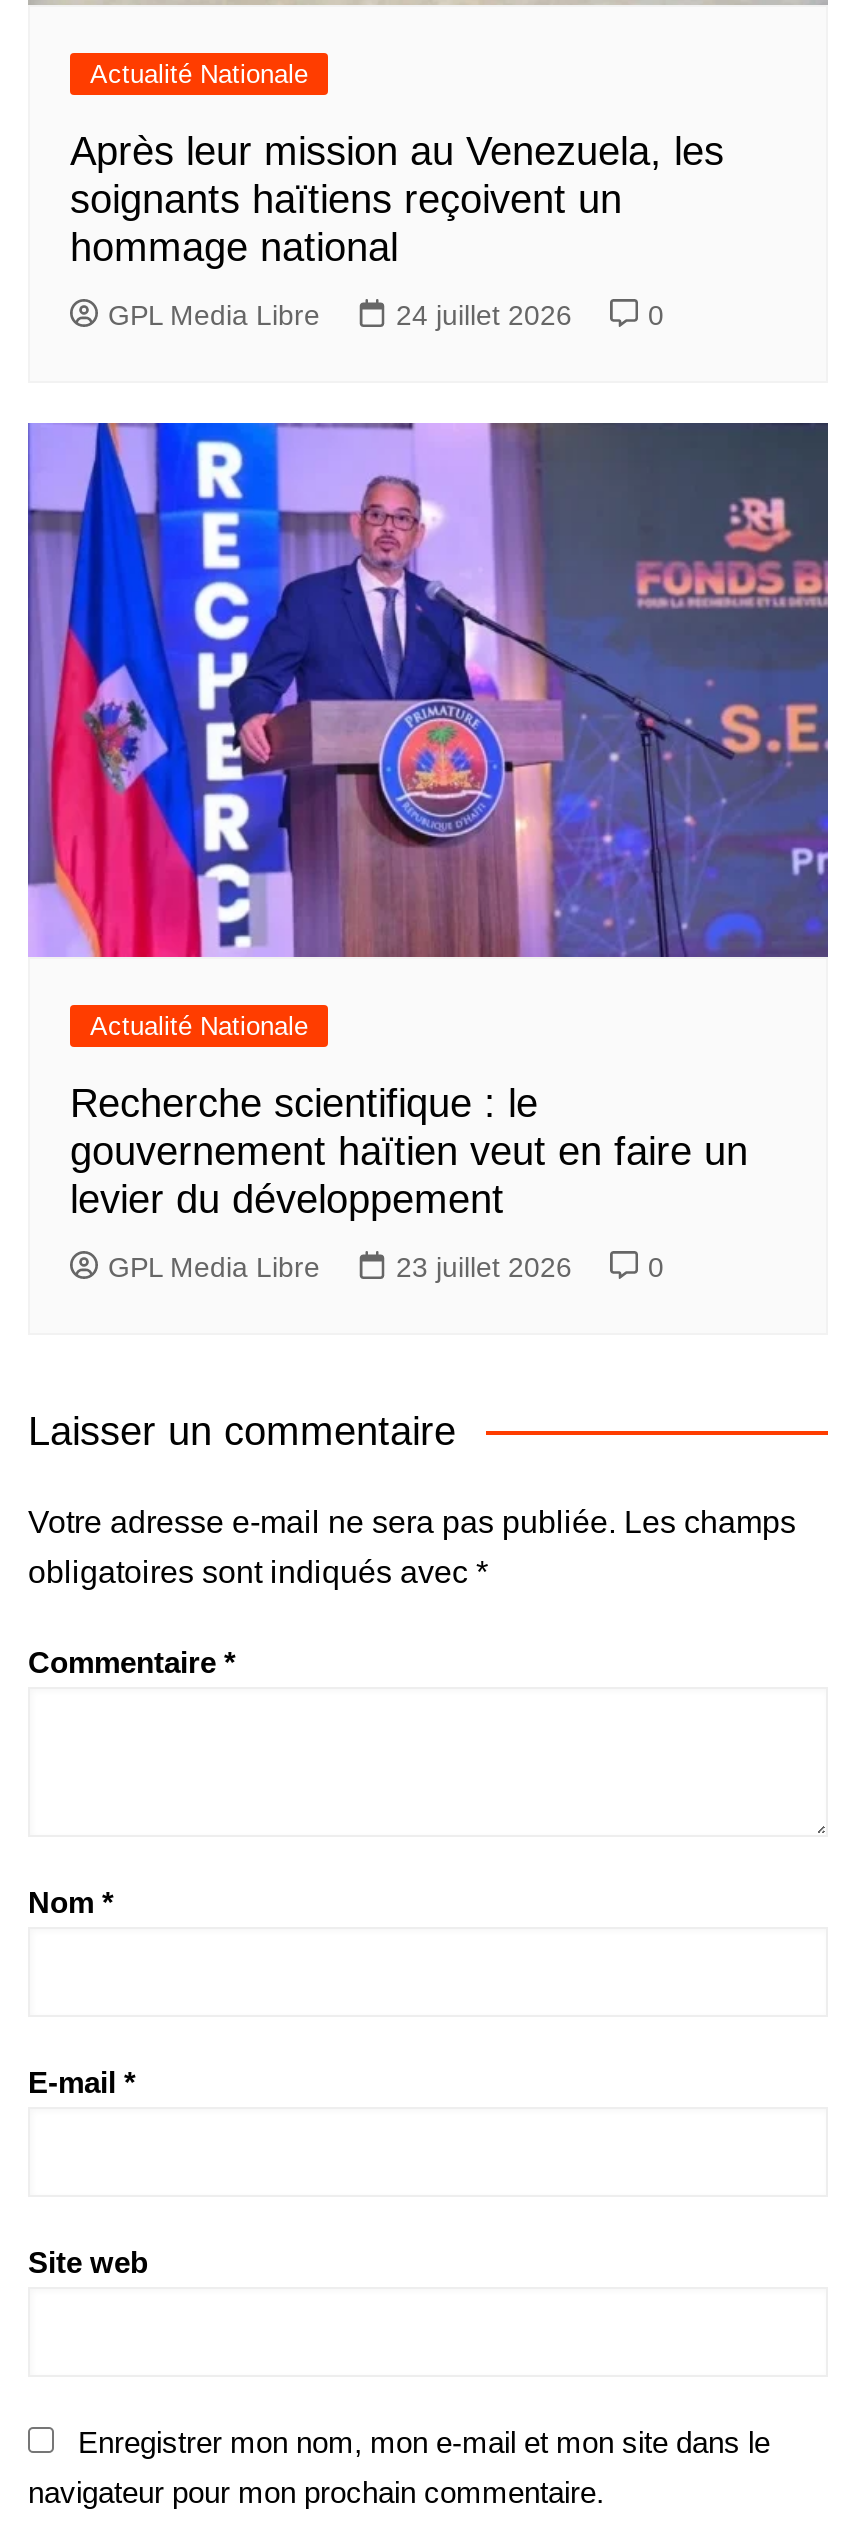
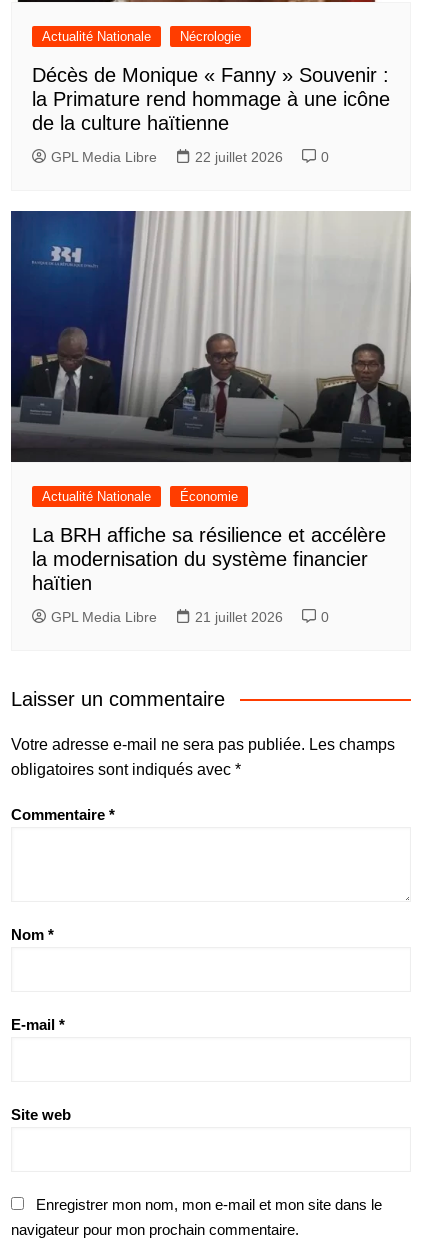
- Après leur mission au Venezuela, les
- soignants haïtiens reçoivent un
- hommage national
+ Nécrologie
+ Décès de Monique « Fanny » Souvenir :
+ la Primature rend hommage à une icône
+ de la culture haïtienne

- 24 juillet 2026
+ 22 juillet 2026

- [image]
+ [image]

- Recherche scientifique : le
- gouvernement haïtien veut en faire un
- levier du développement
+ Économie
+ La BRH affiche sa résilience et accélère
+ la modernisation du système financier
+ haïtien

- 23 juillet 2026
+ 21 juillet 2026
